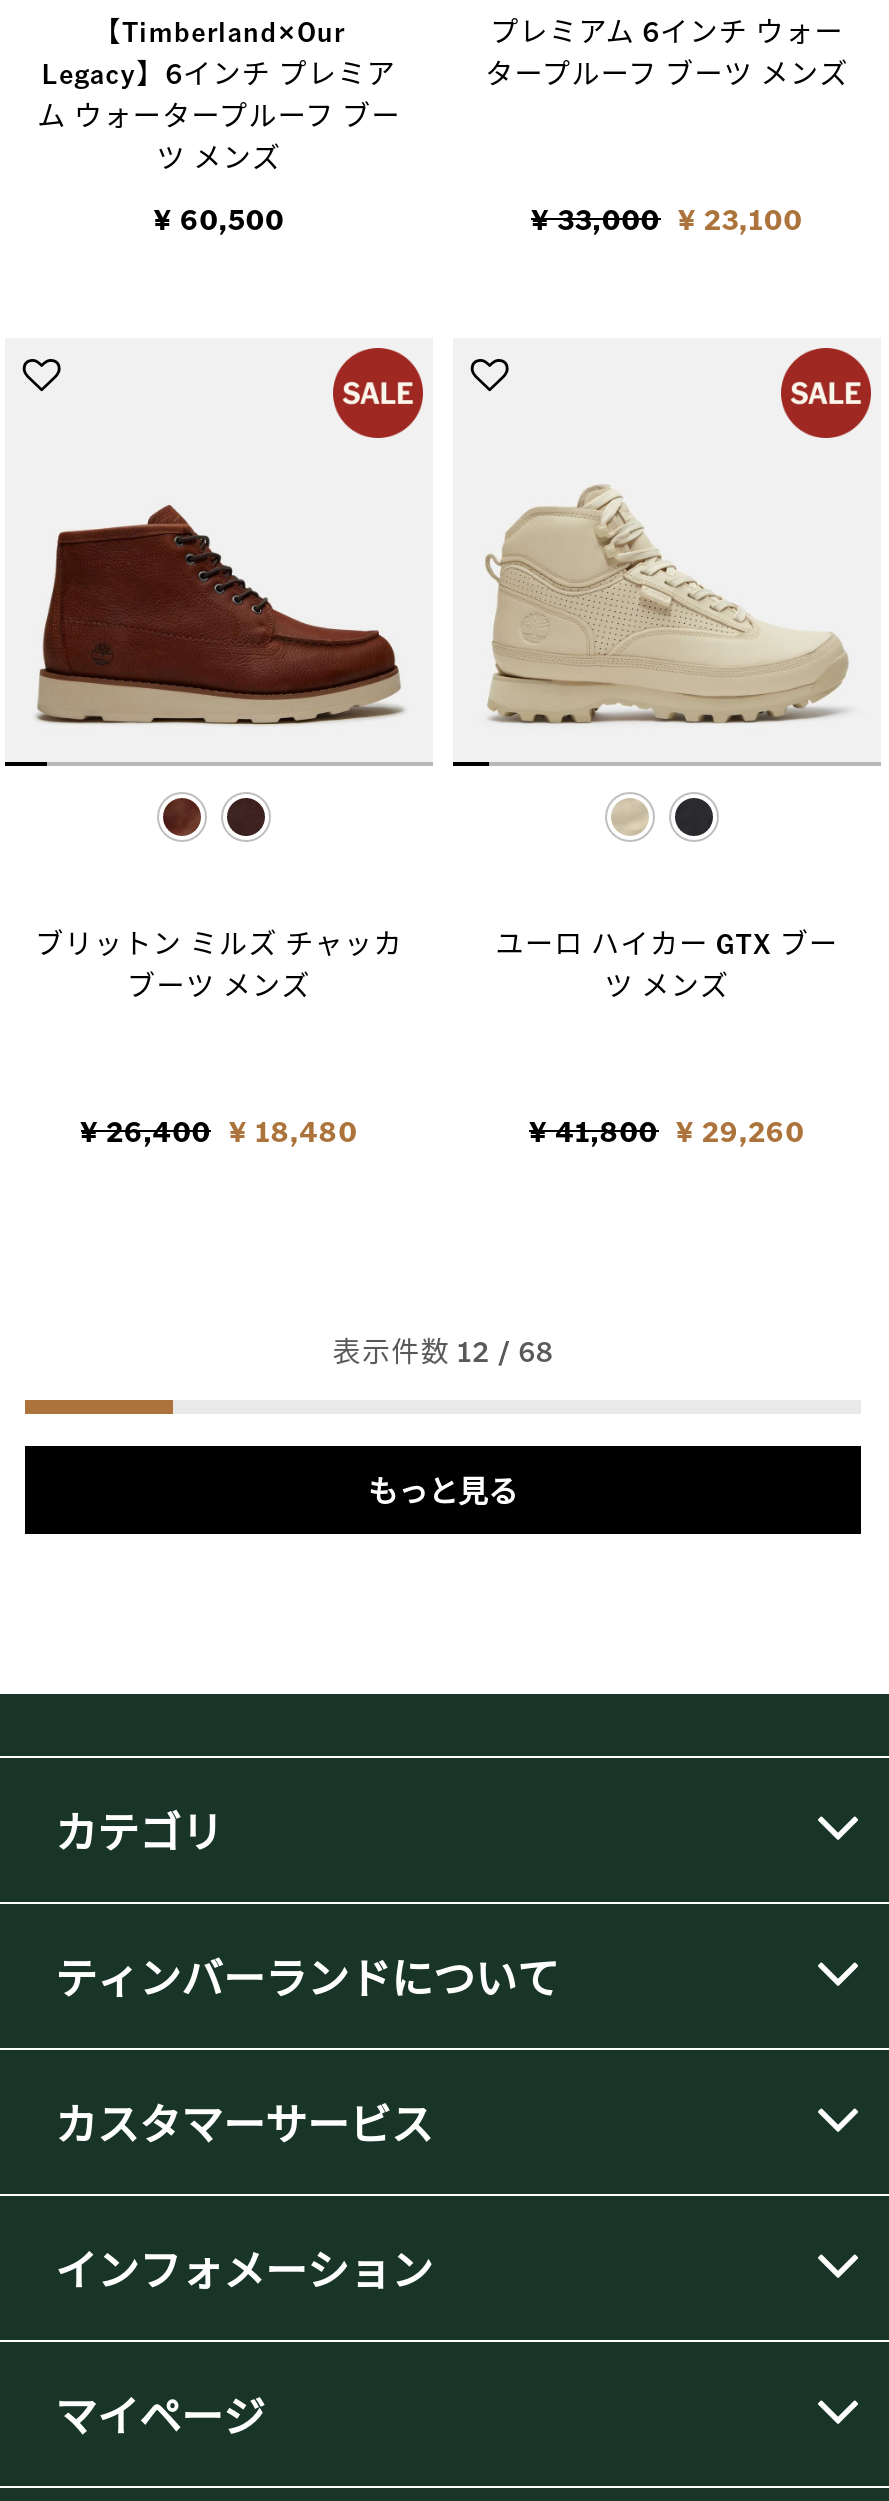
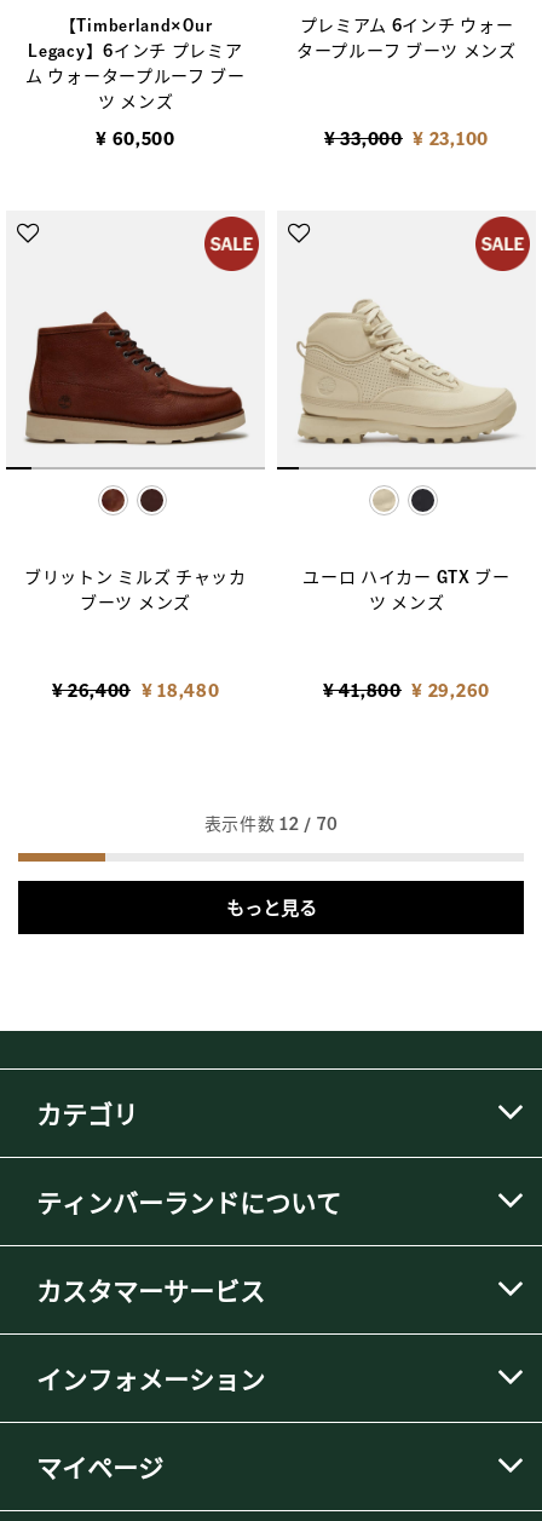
- 表示件数 12 / 68
+ 表示件数 12 / 70
